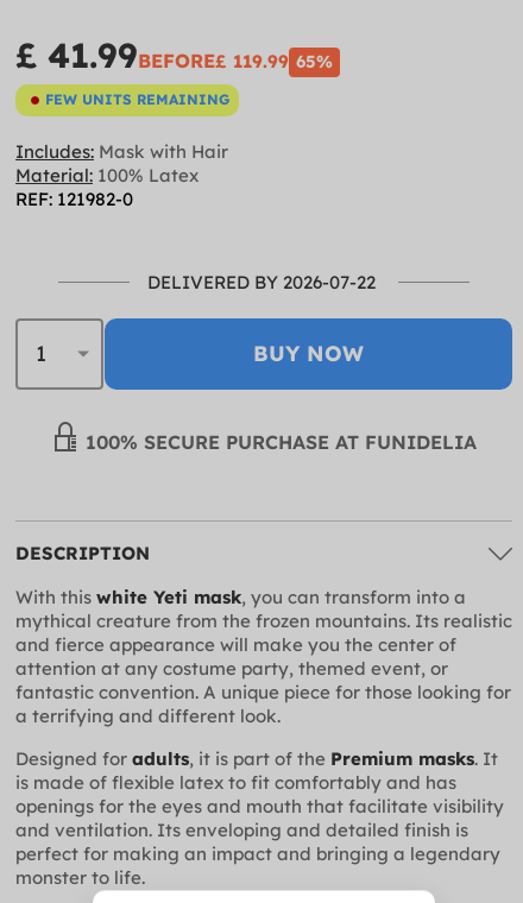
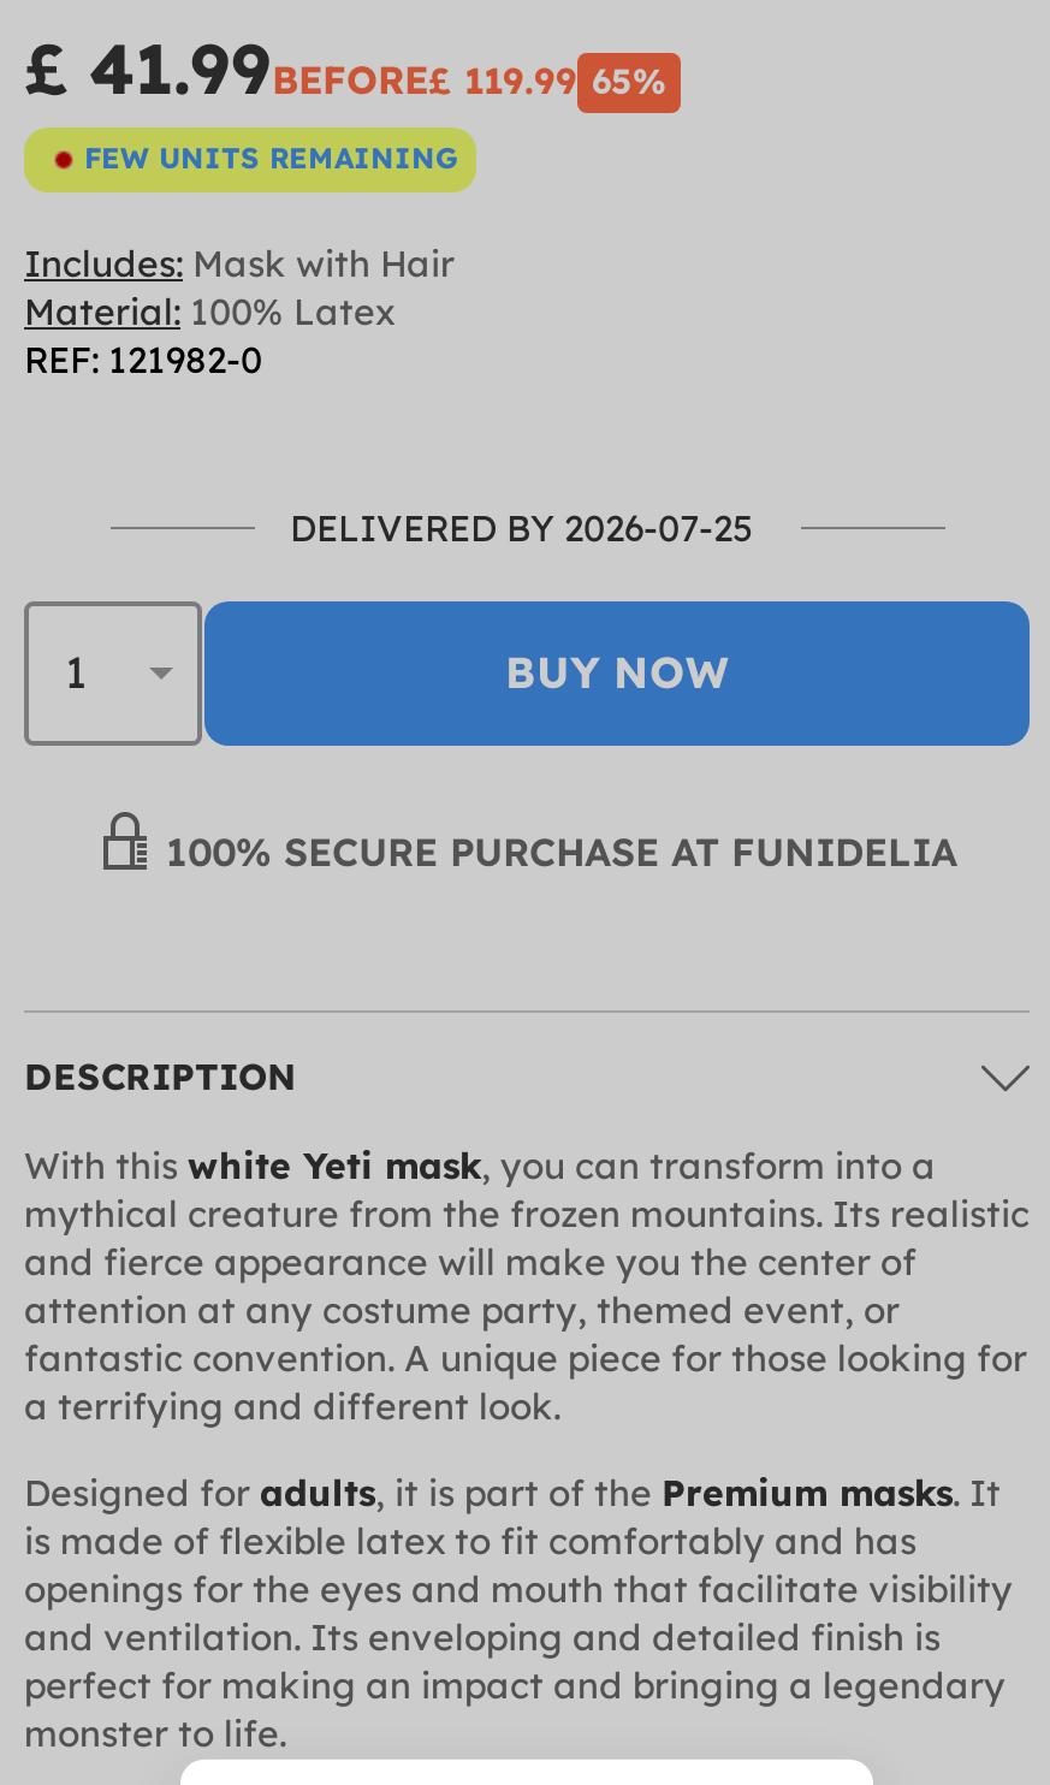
- DELIVERED BY 2026-07-22
+ DELIVERED BY 2026-07-25
